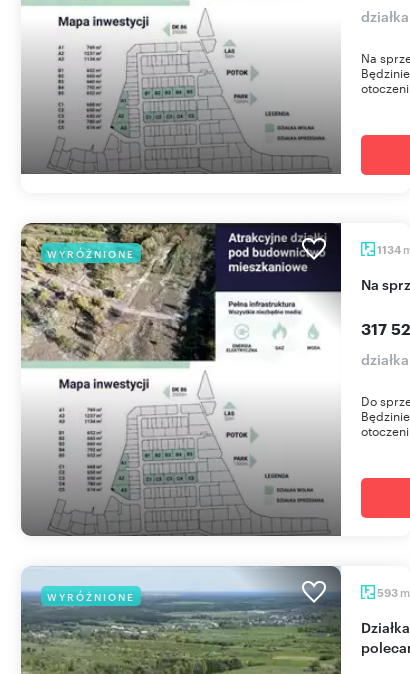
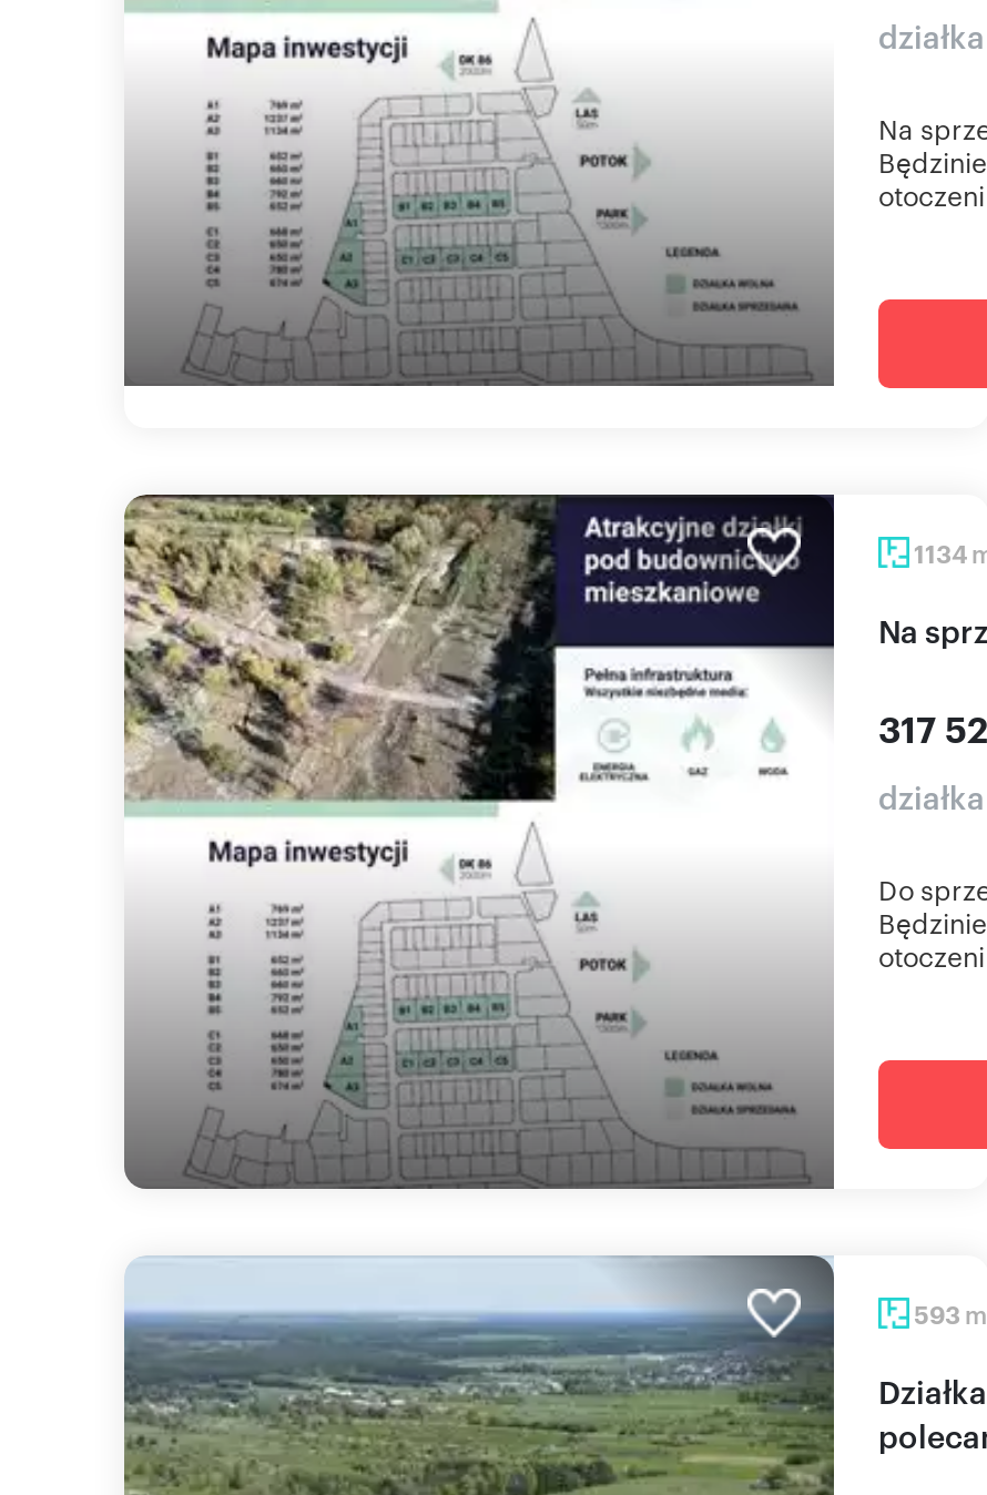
- WYRÓŻNIONE

- WYRÓŻNIONE
